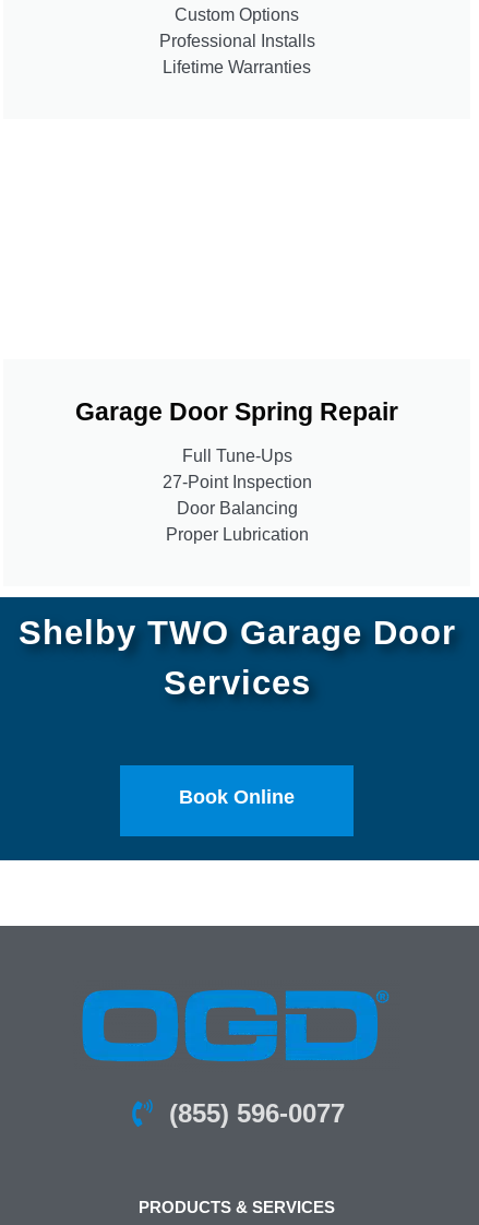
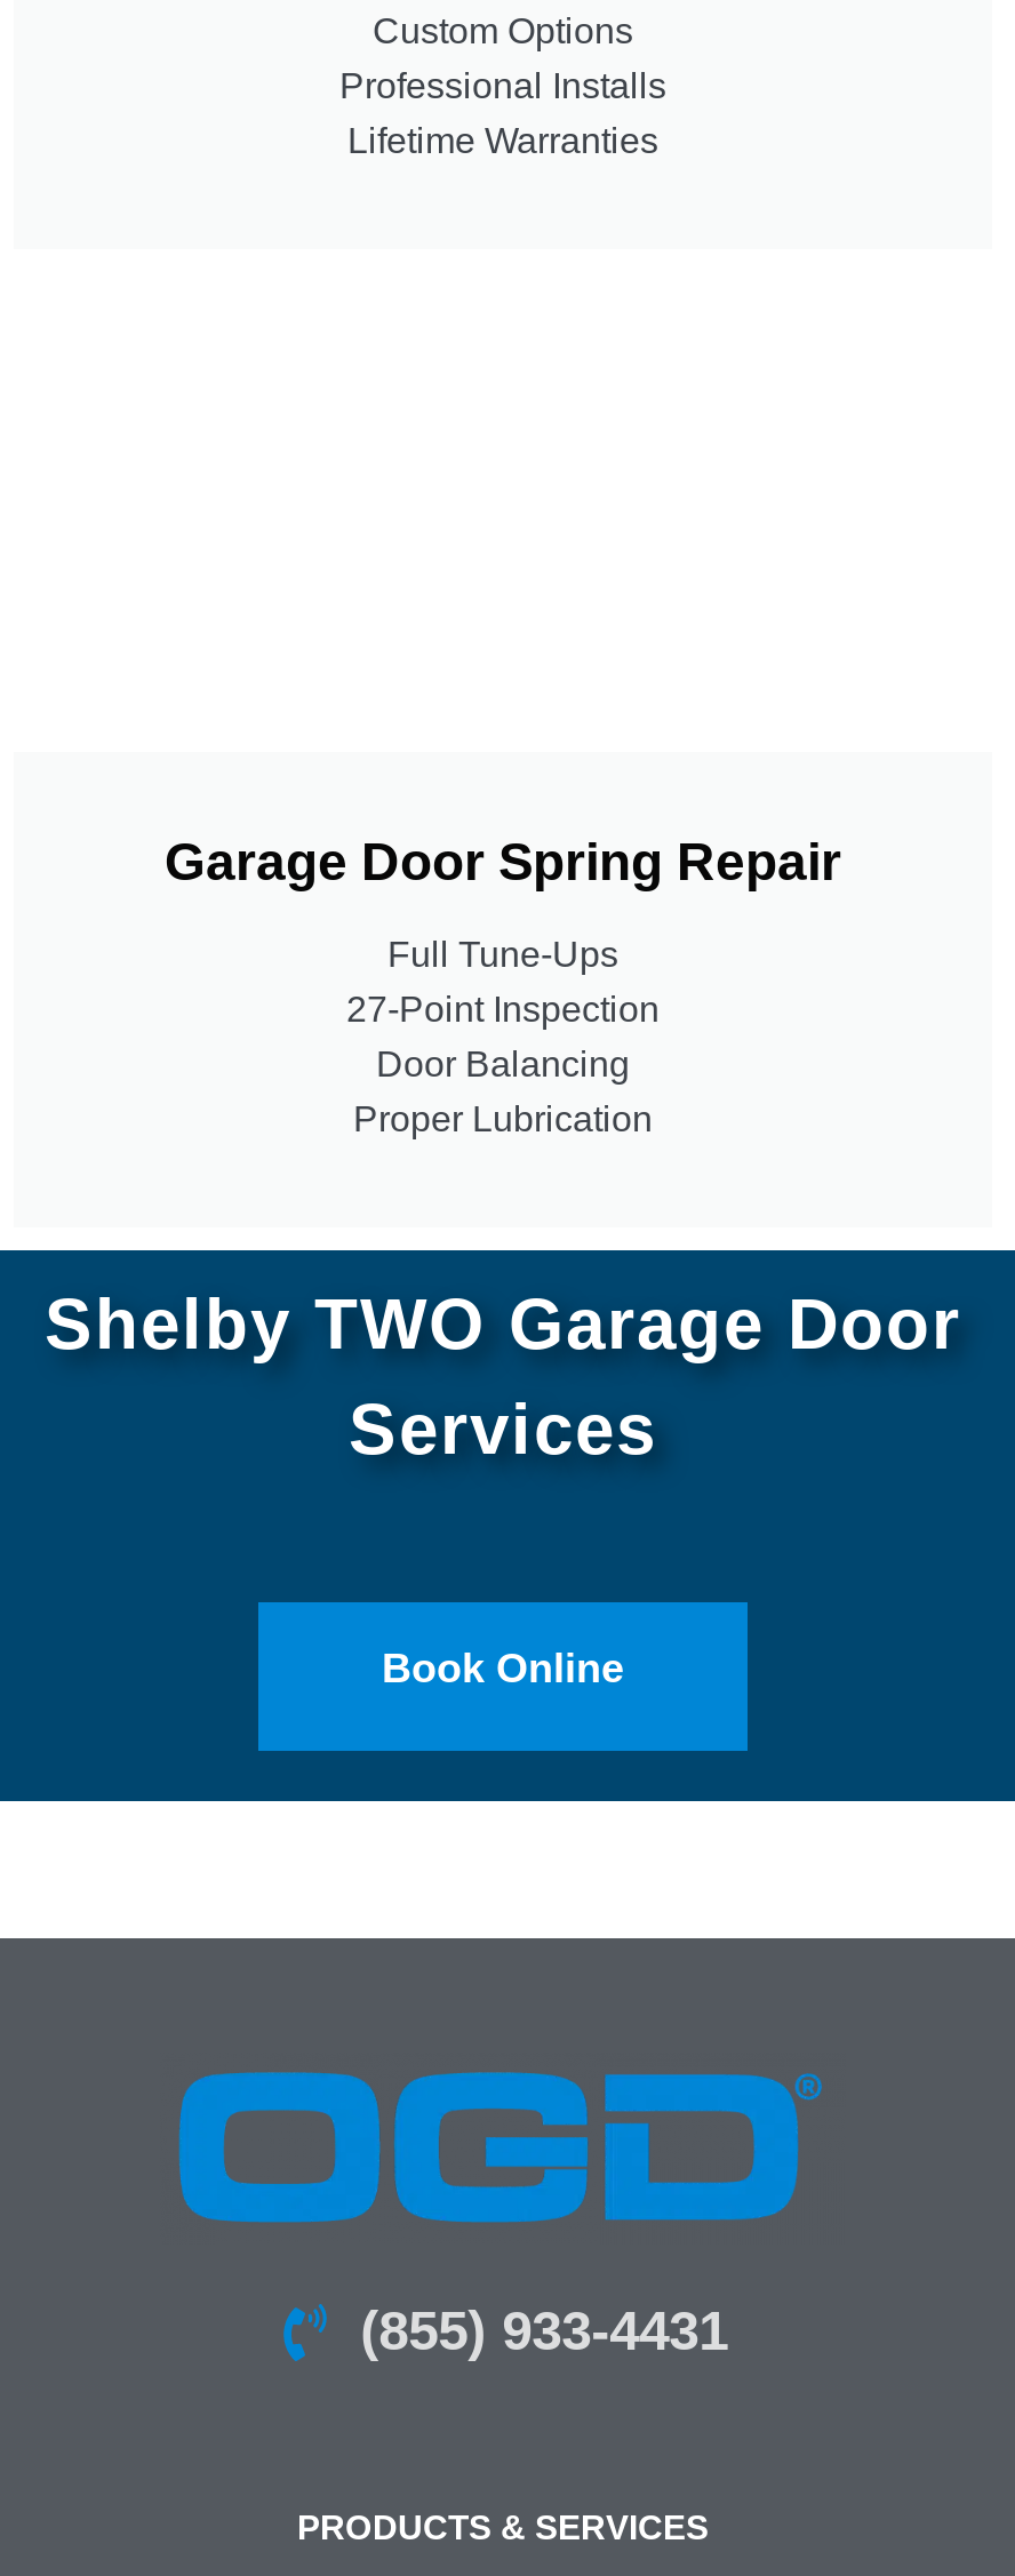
- (855) 596-0077
+ (855) 933-4431
